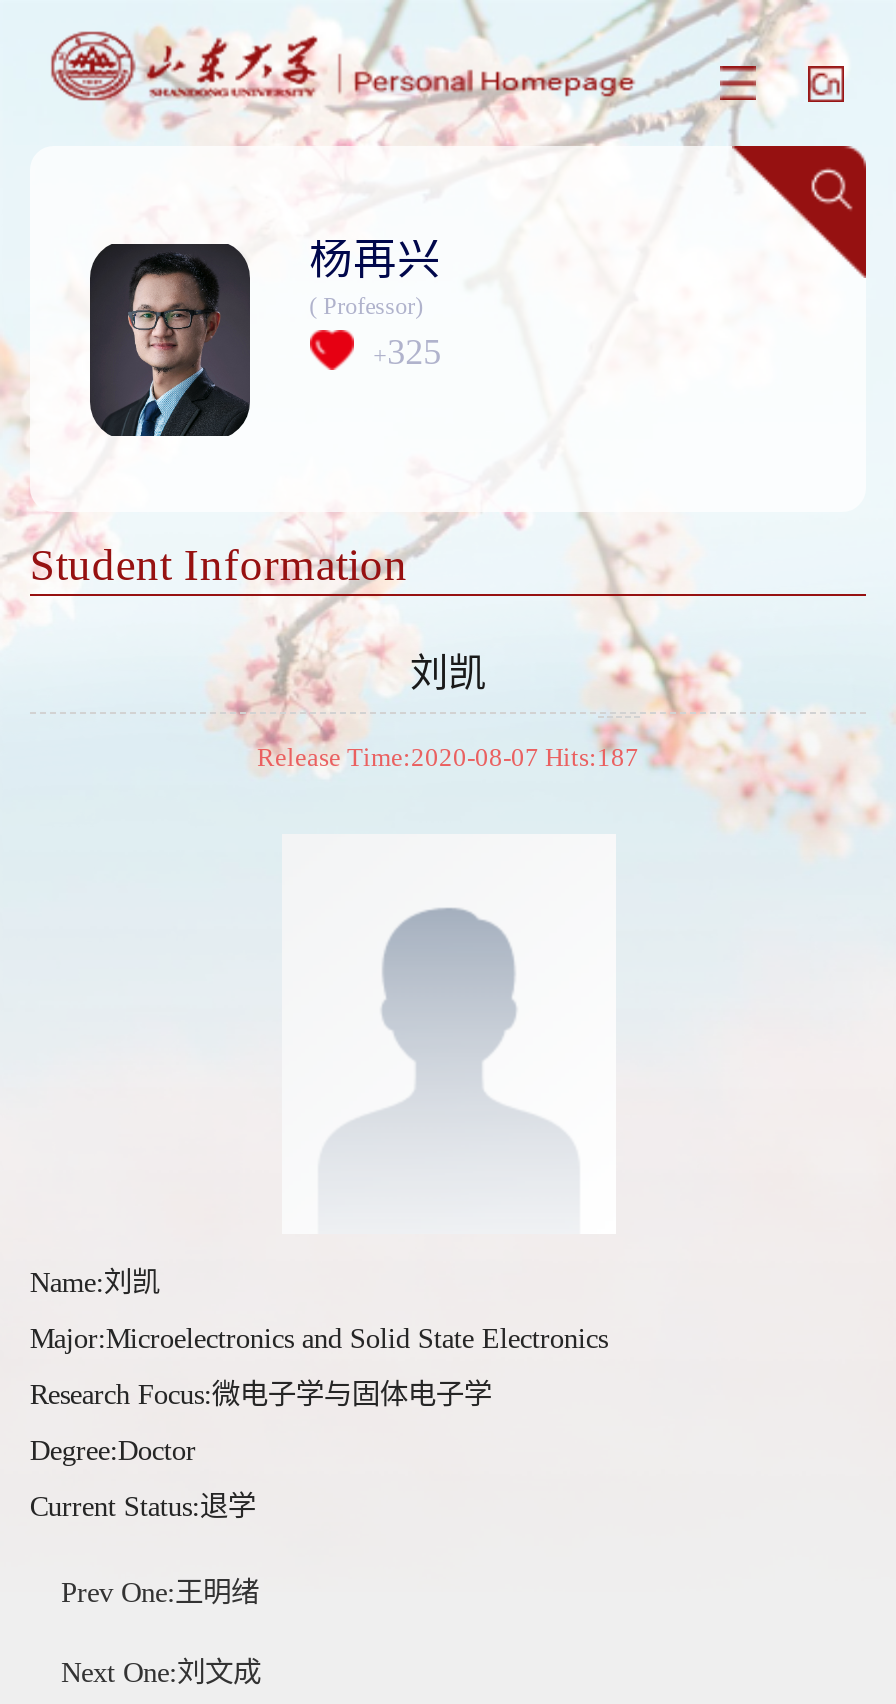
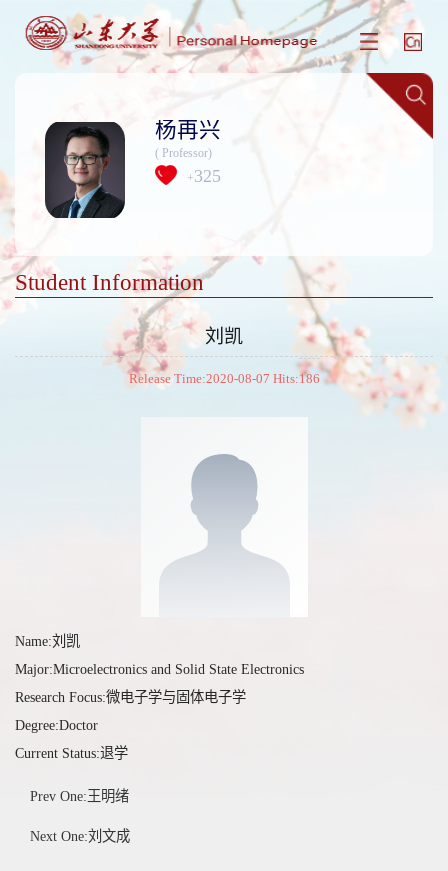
- Release Time:2020-08-07 Hits:187
+ Release Time:2020-08-07 Hits:186
